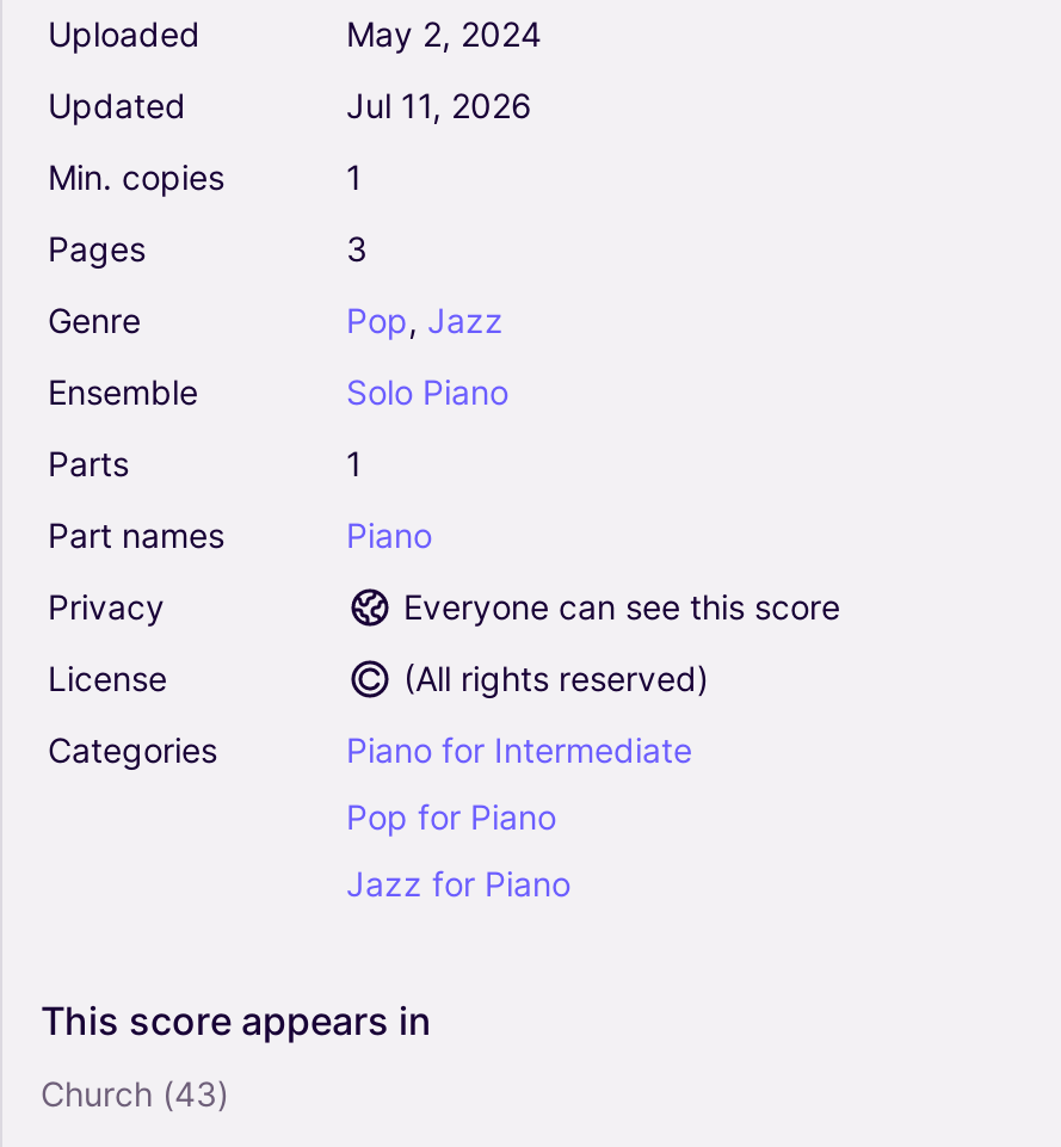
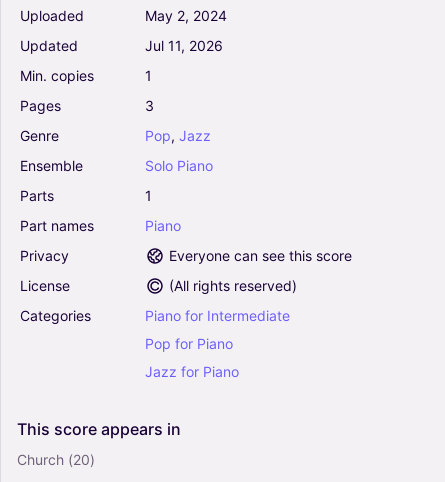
- Church (43)
+ Church (20)
